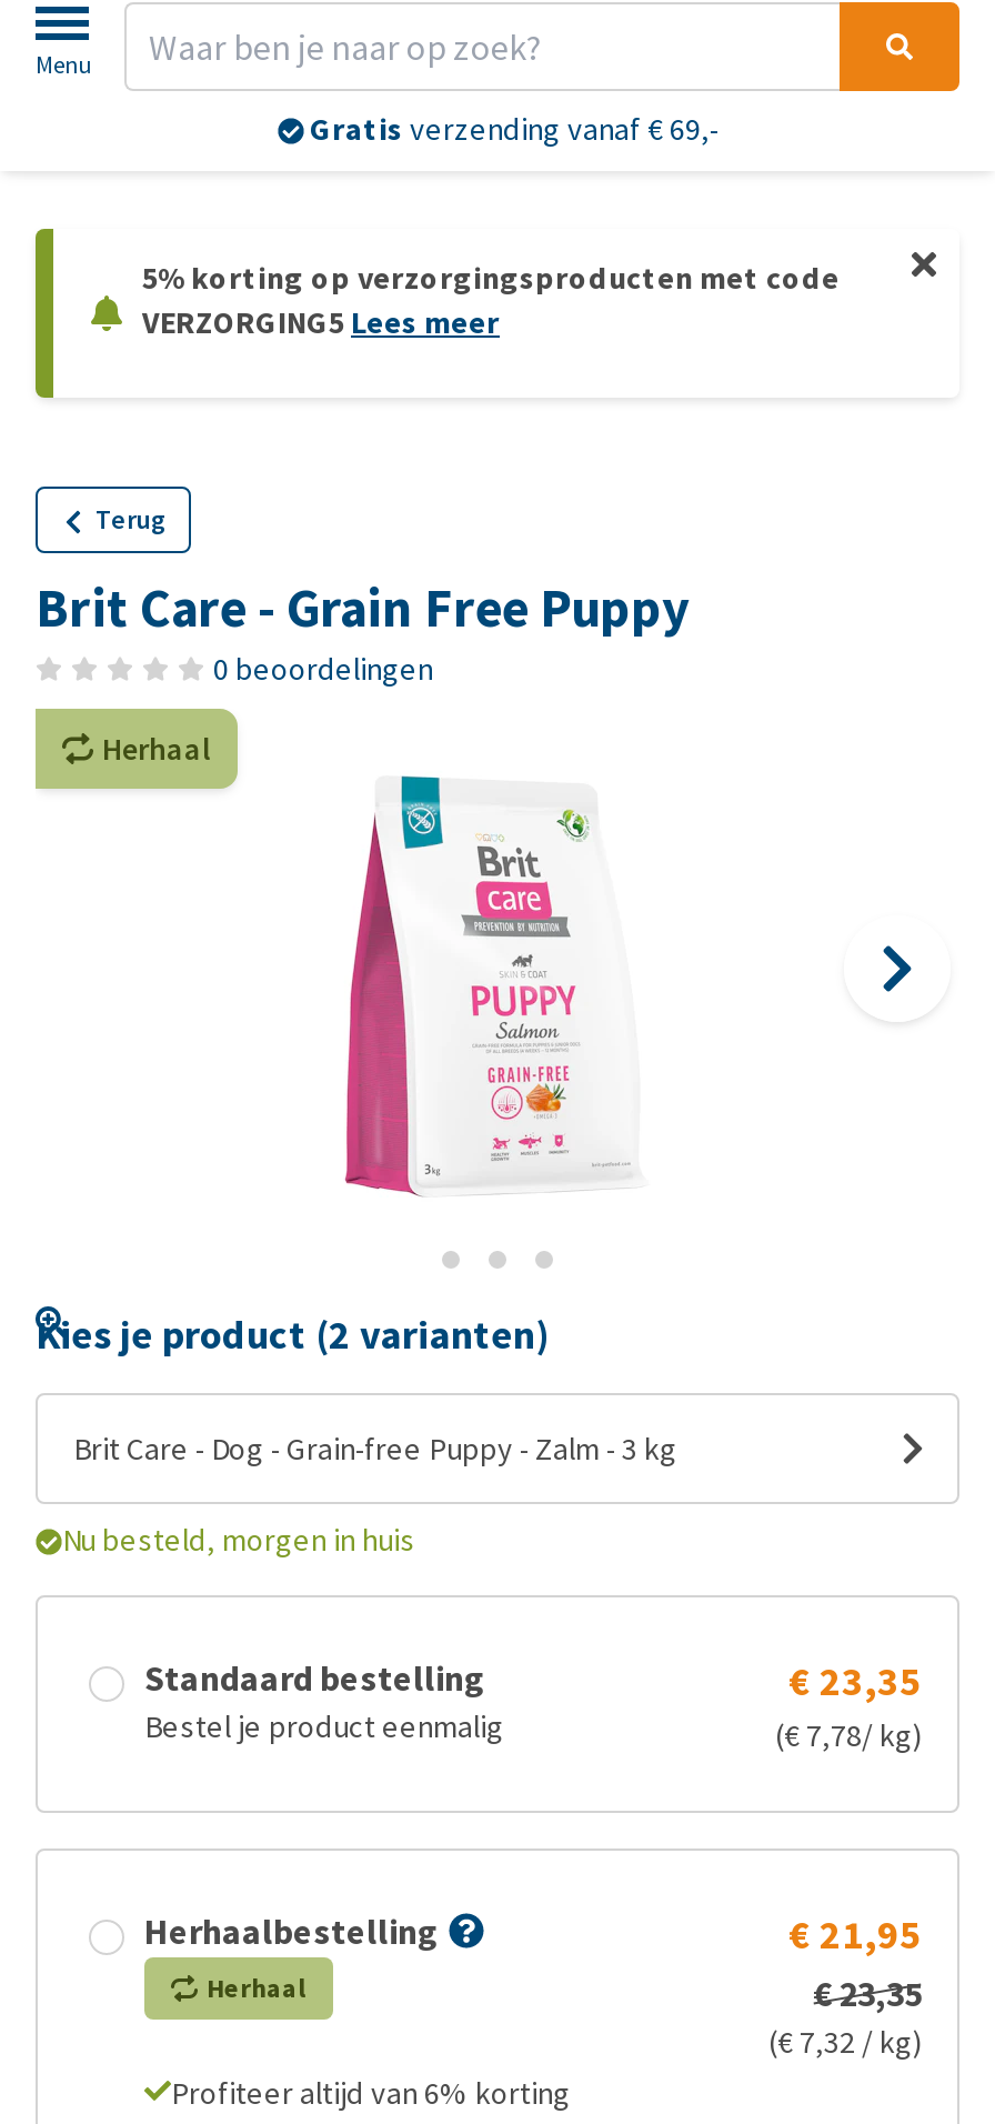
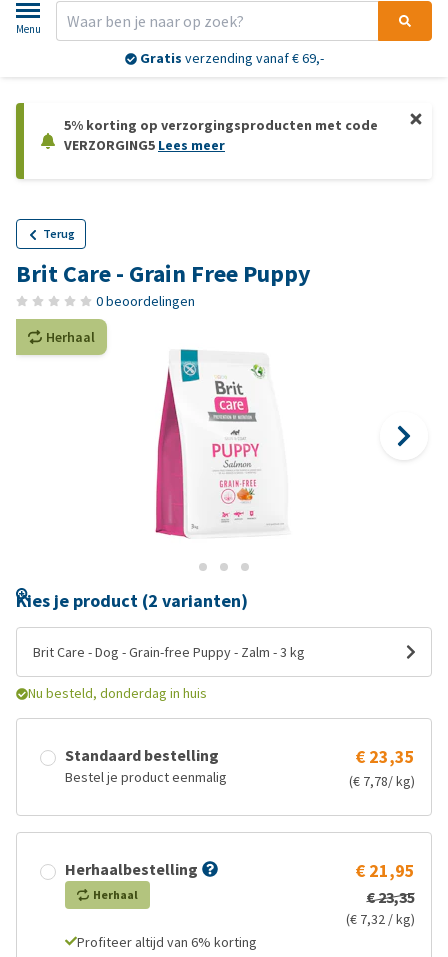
- Nu besteld, morgen in huis
+ Nu besteld, donderdag in huis
